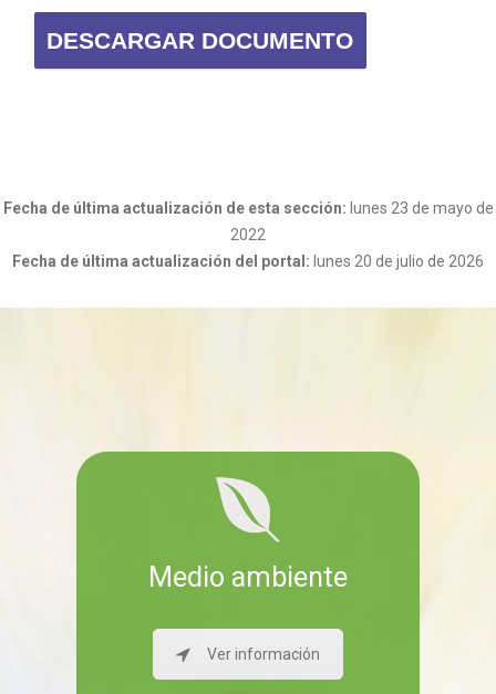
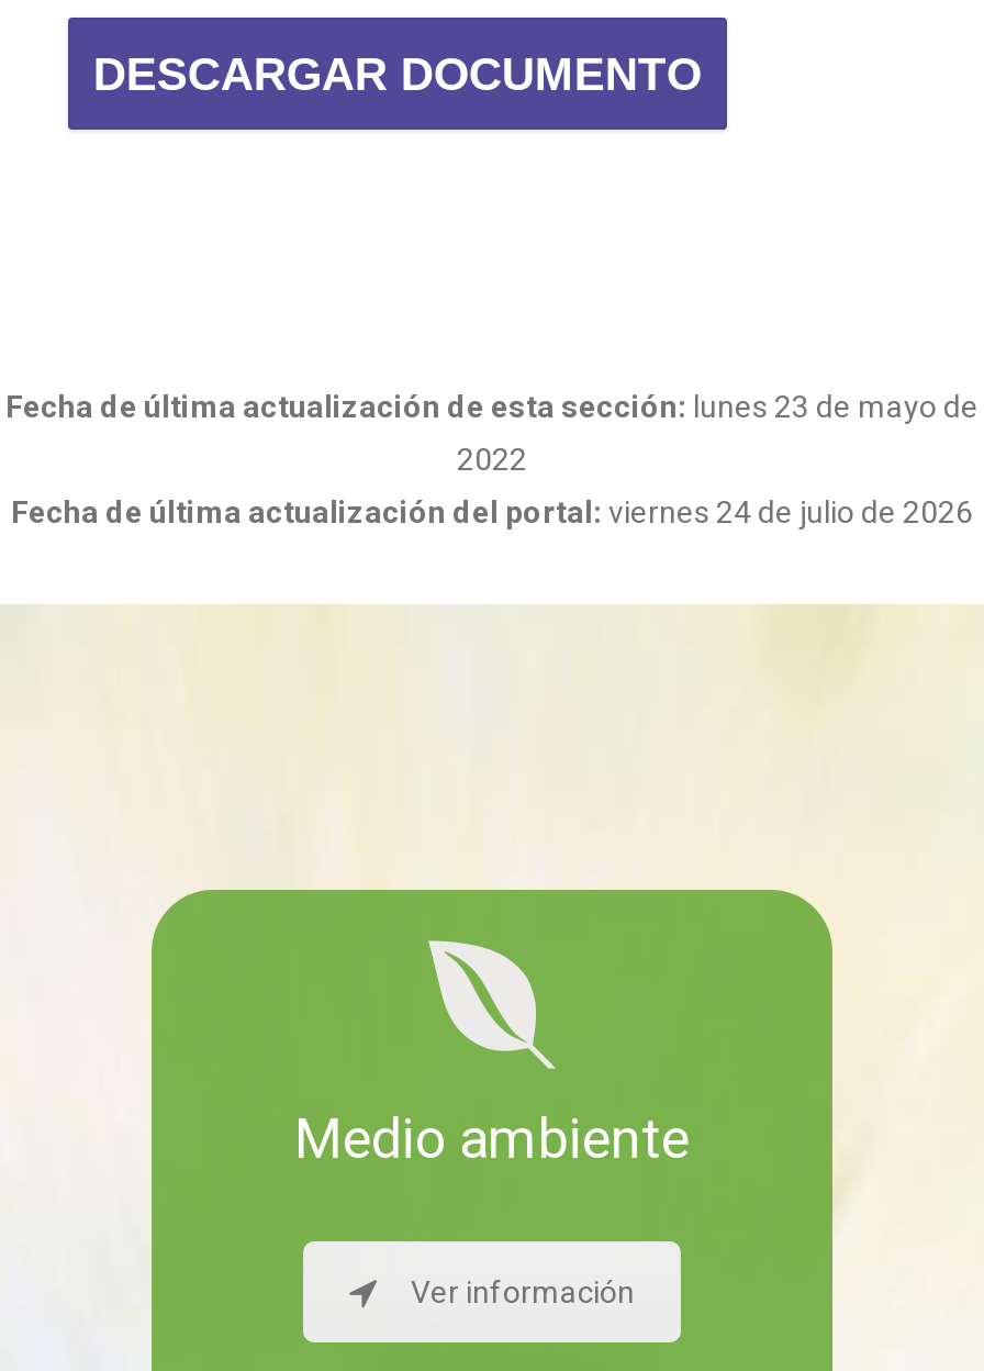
- Fecha de última actualización del portal: lunes 20 de julio de 2026
+ Fecha de última actualización del portal: viernes 24 de julio de 2026
